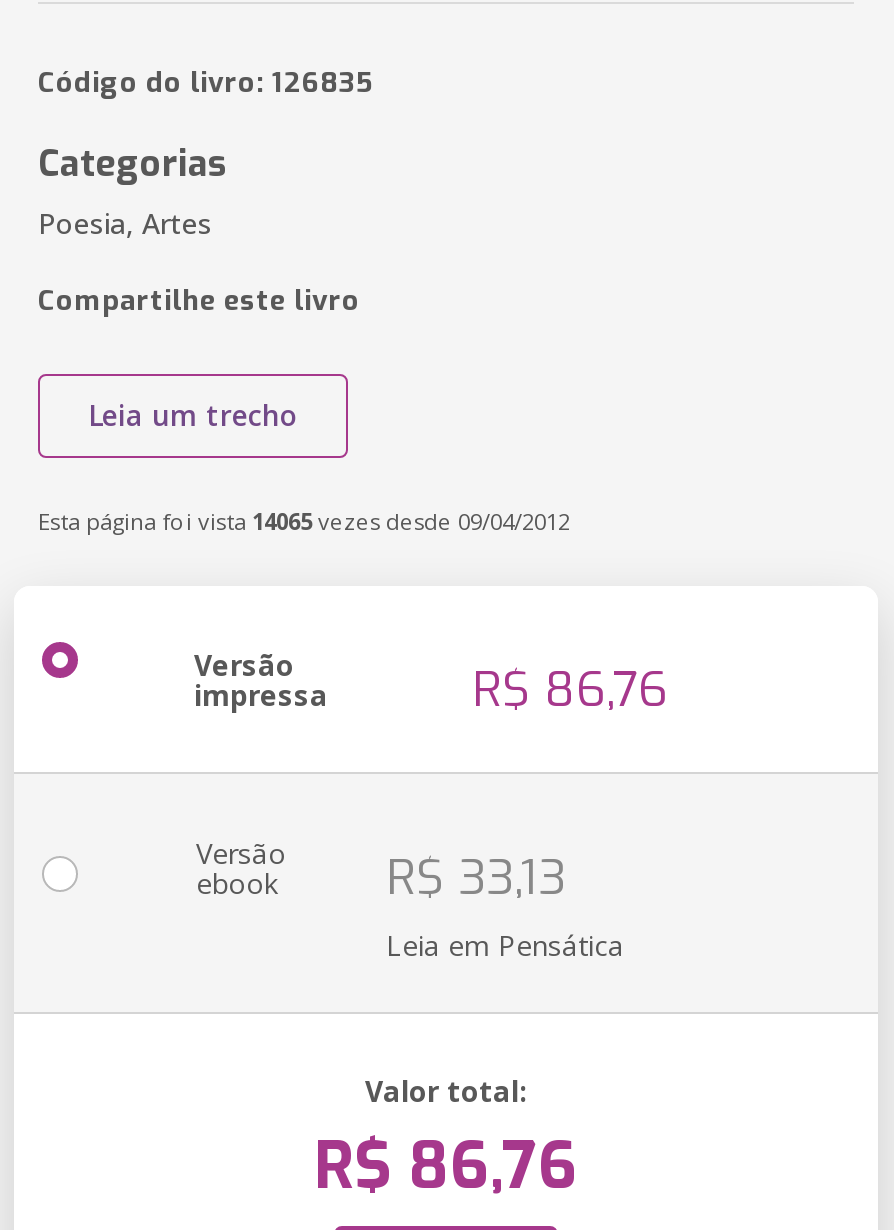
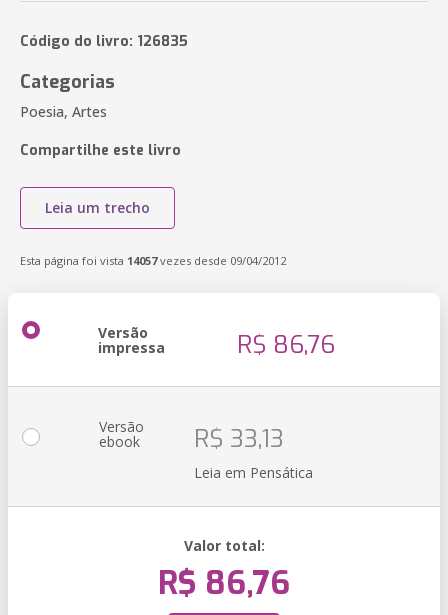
- Esta página foi vista 14065vezes desde 09/04/2012
+ Esta página foi vista 14057vezes desde 09/04/2012
